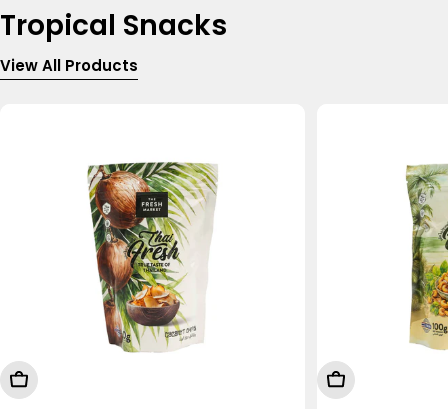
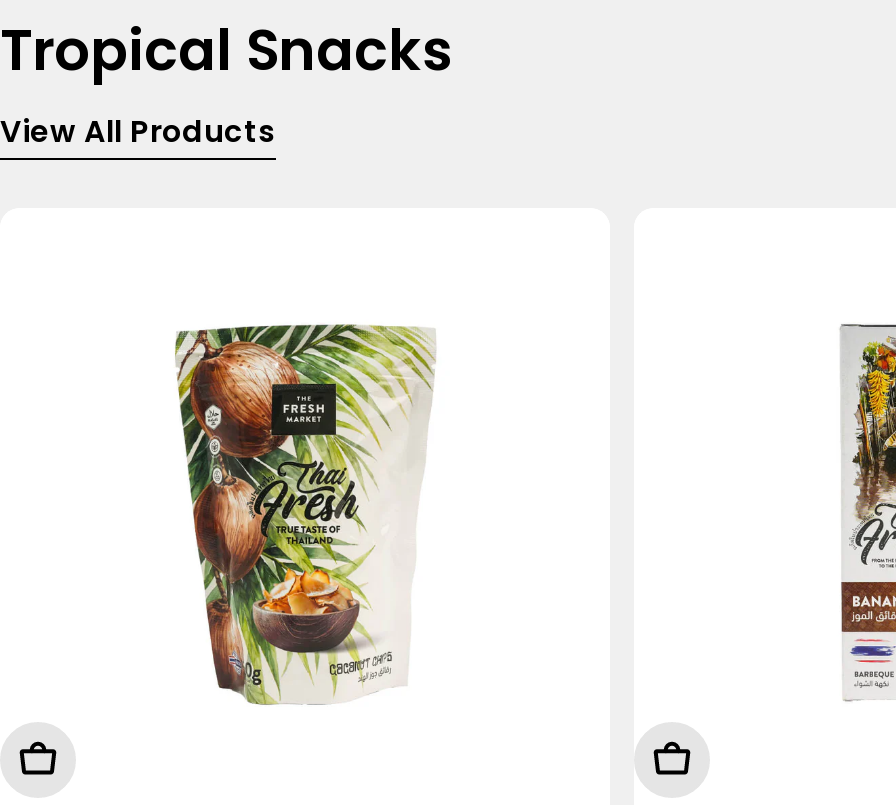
- [image]
+ [image]
